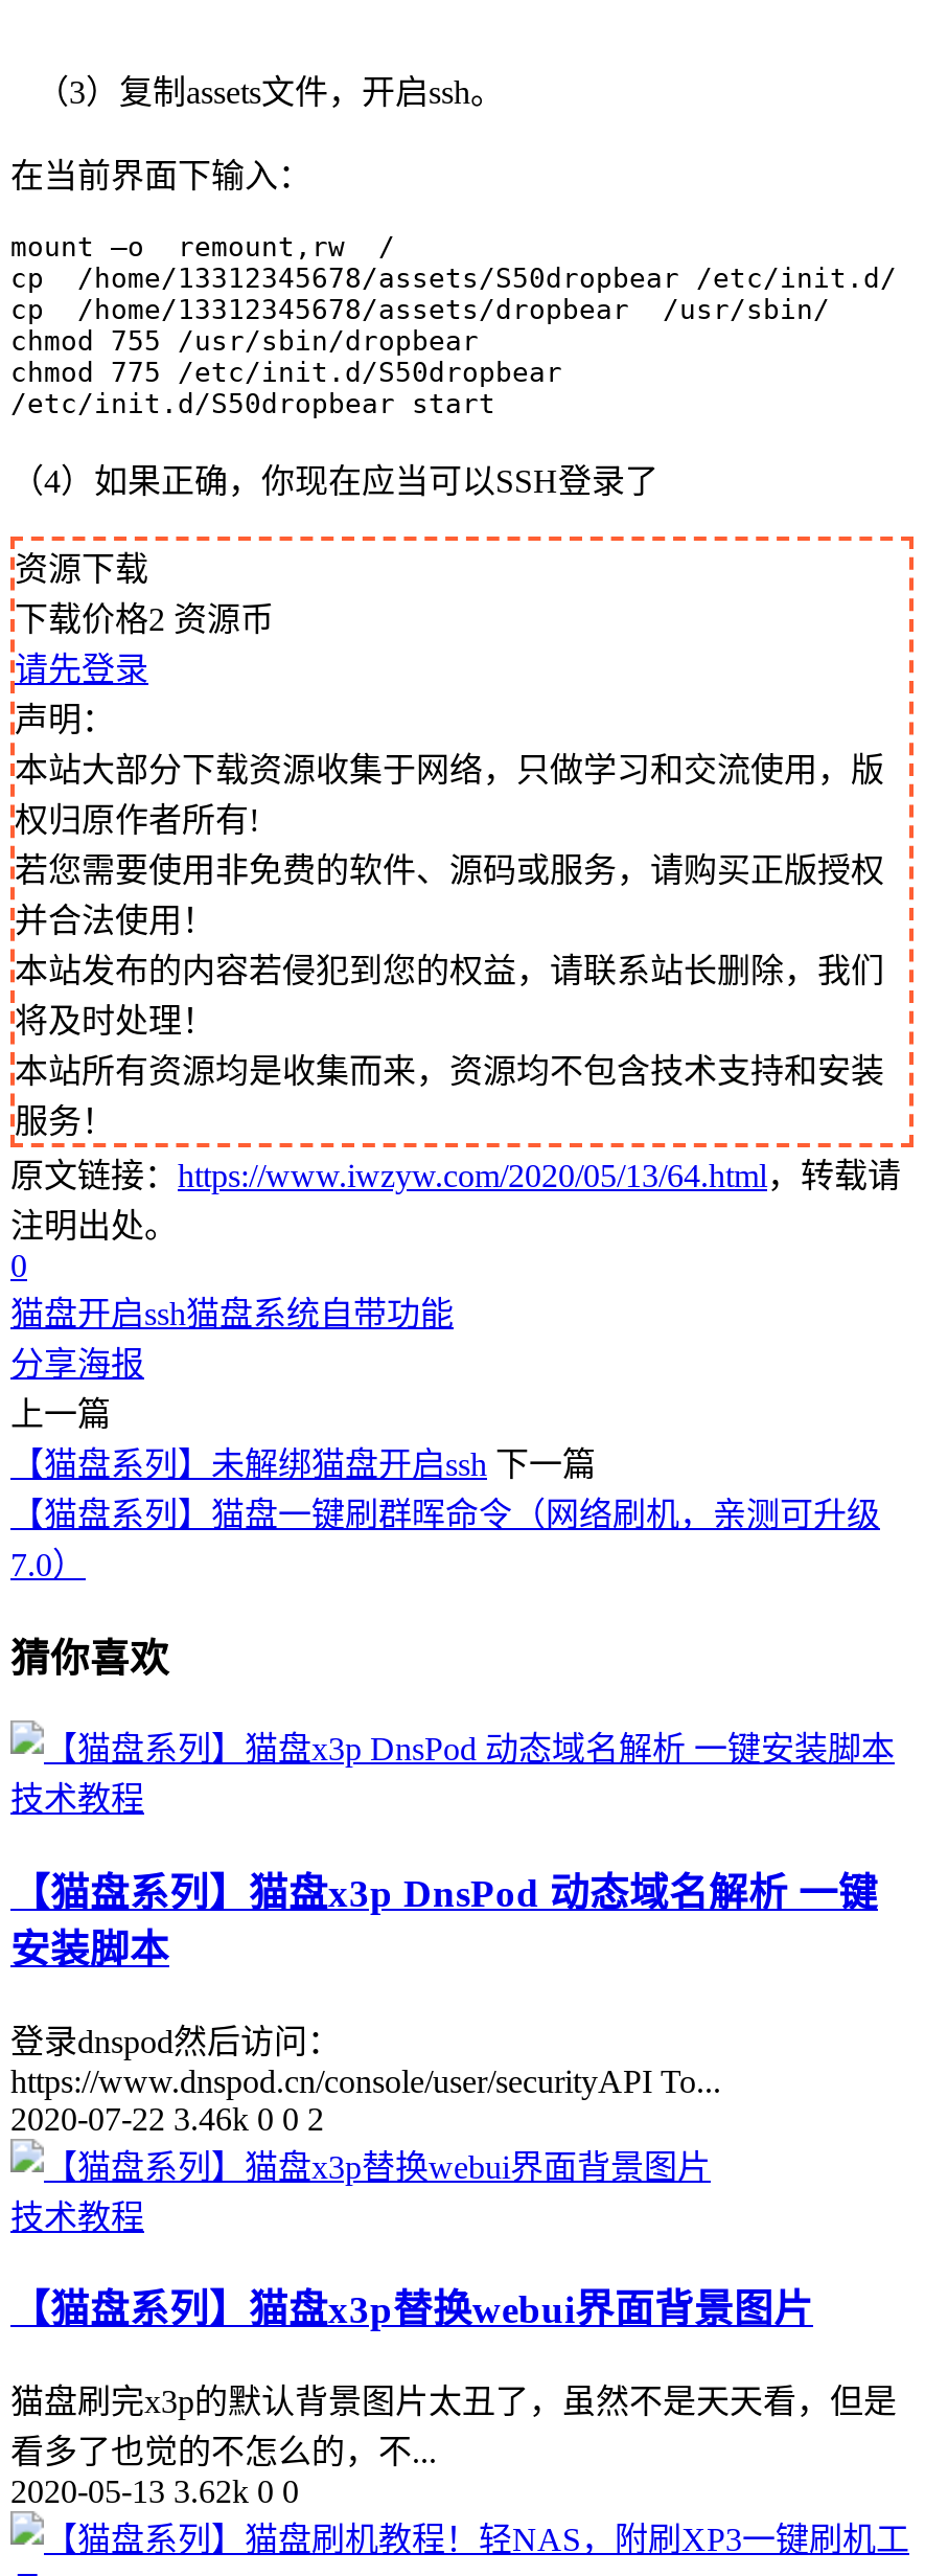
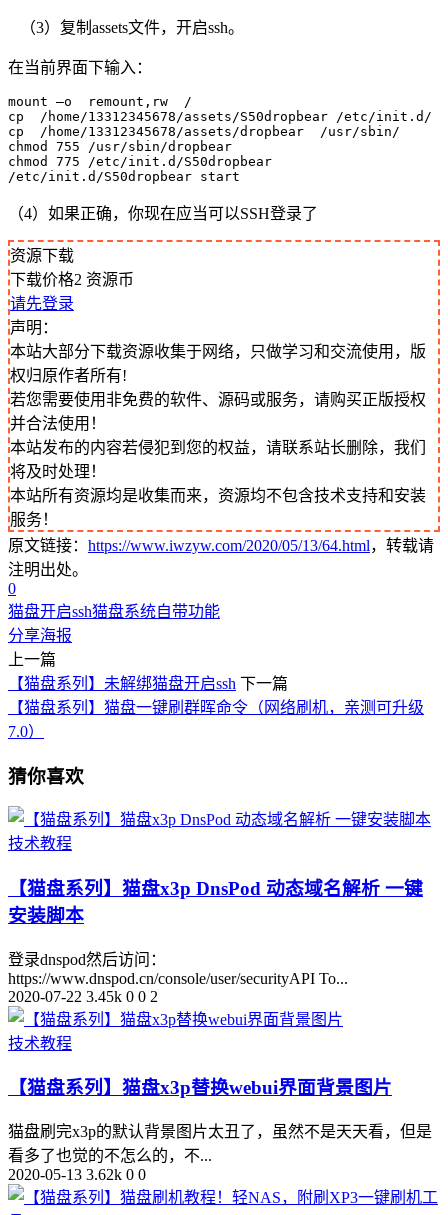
- 2020-07-22 3.46k 0 0 2
+ 2020-07-22 3.45k 0 0 2
